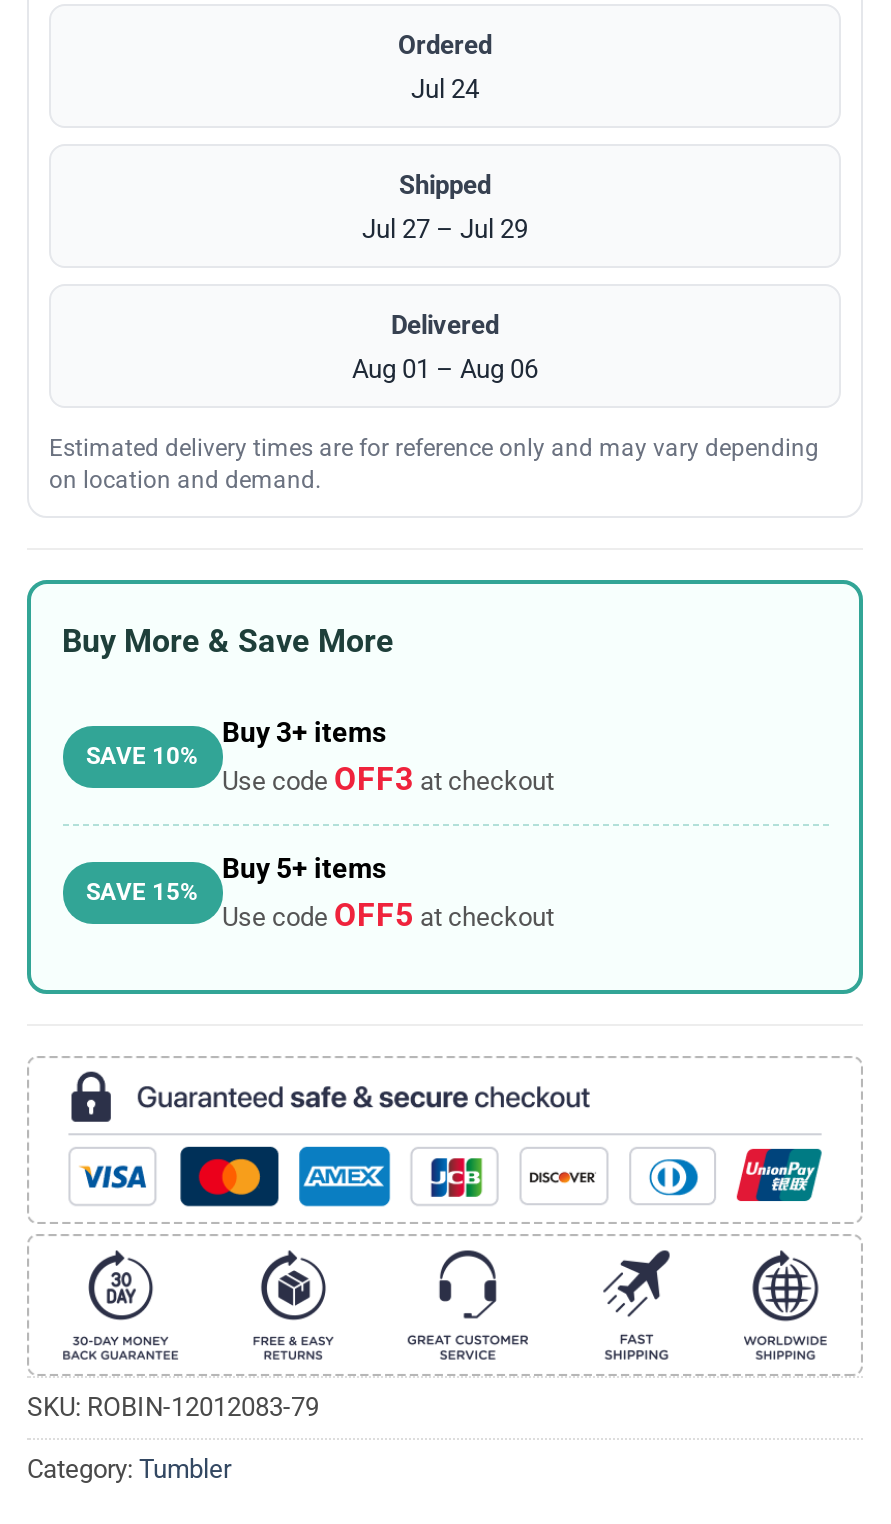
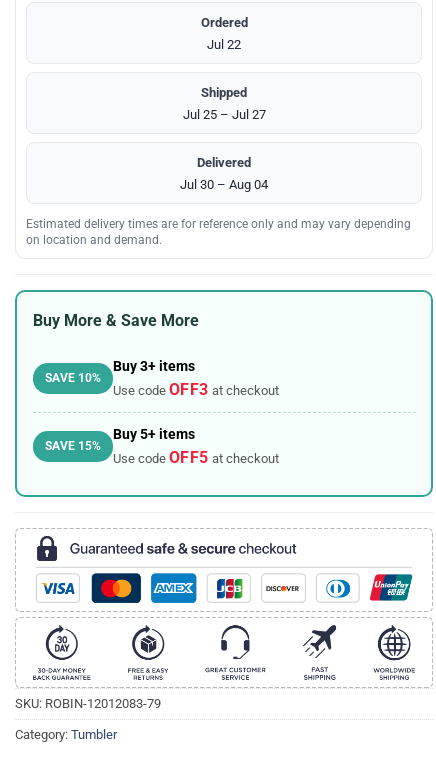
- Jul 24
+ Jul 22

- Jul 27 – Jul 29
+ Jul 25 – Jul 27

- Aug 01 – Aug 06
+ Jul 30 – Aug 04
